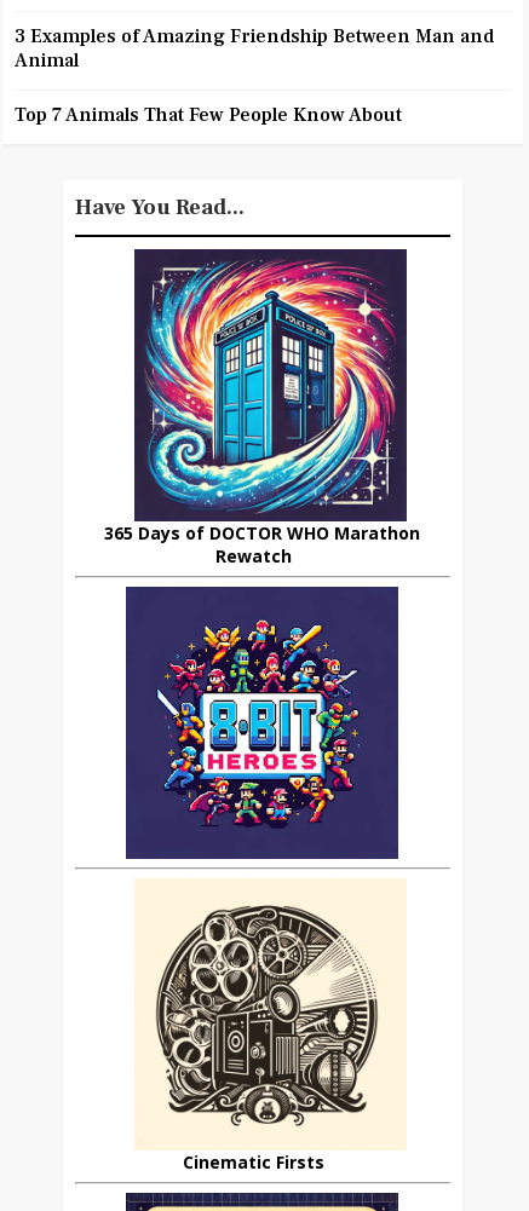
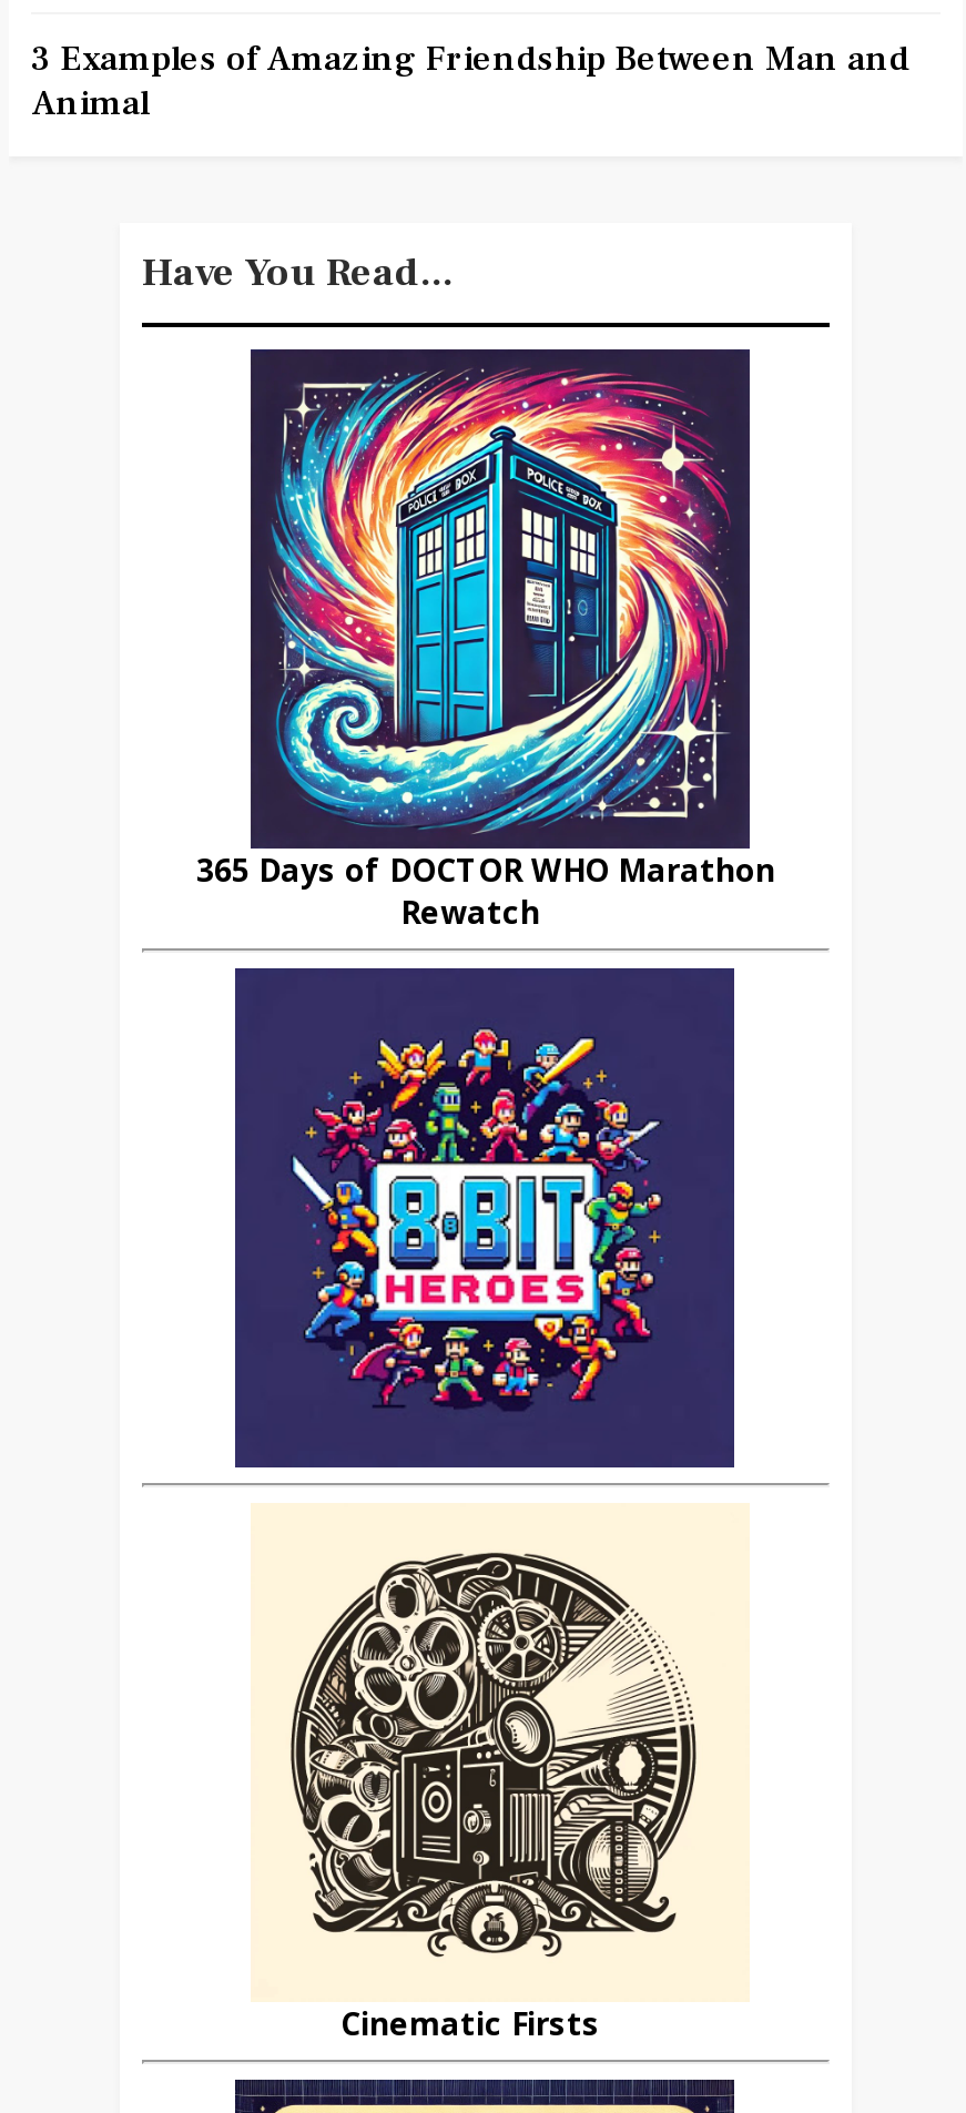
- Top 7 Animals That Few People Know About
